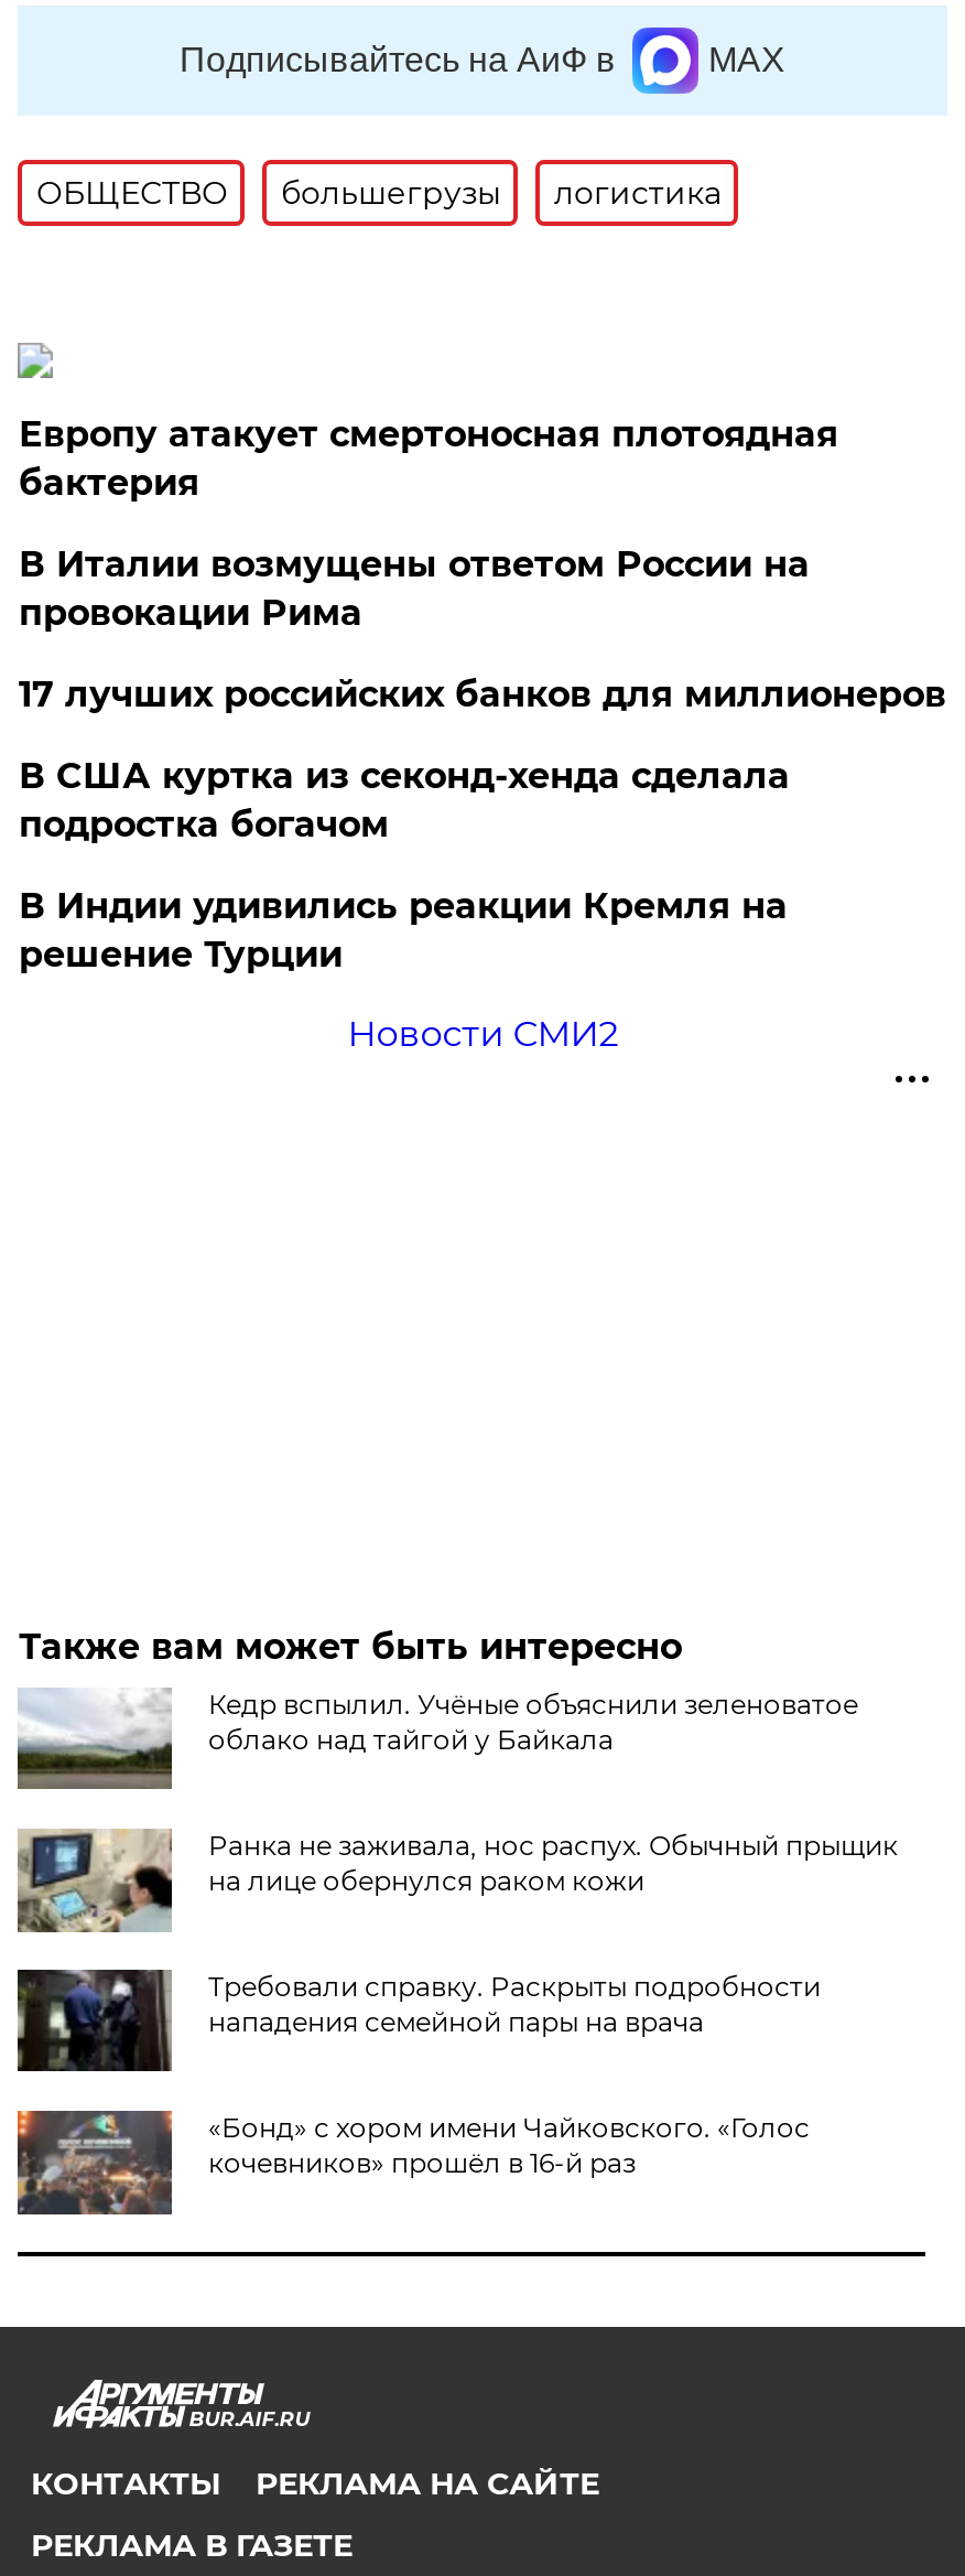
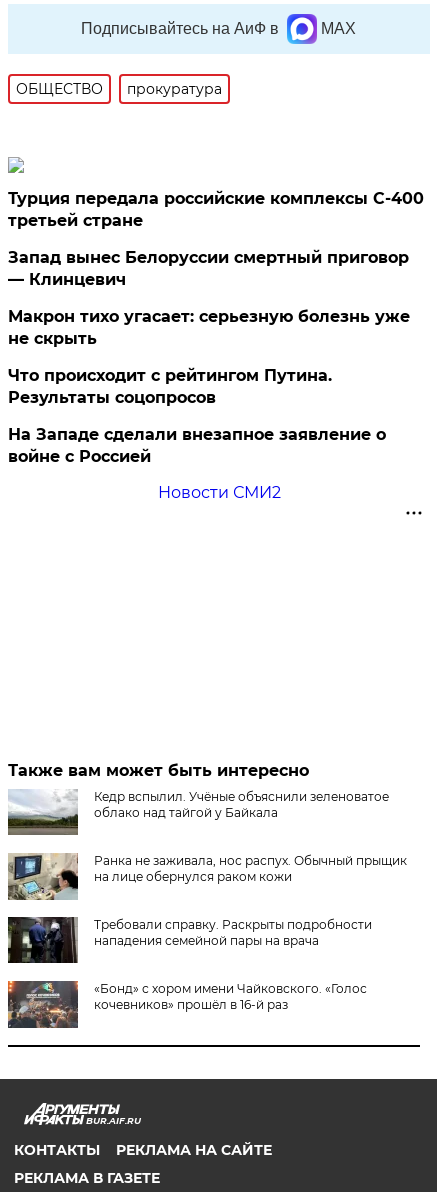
- большегрузы
- логистика
+ прокуратура

- Европу атакует смертоносная плотоядная
- бактерия
+ Турция передала российские комплексы С-400
+ третьей стране

- В Италии возмущены ответом России на
- провокации Рима
+ Запад вынес Белоруссии смертный приговор
+ — Клинцевич

- 17 лучших российских банков для миллионеров
+ Макрон тихо угасает: серьезную болезнь уже
+ не скрыть

- В США куртка из секонд-хенда сделала
- подростка богачом
+ Что происходит с рейтингом Путина.
+ Результаты соцопросов

- В Индии удивились реакции Кремля на
- решение Турции
+ На Западе сделали внезапное заявление о
+ войне с Россией
